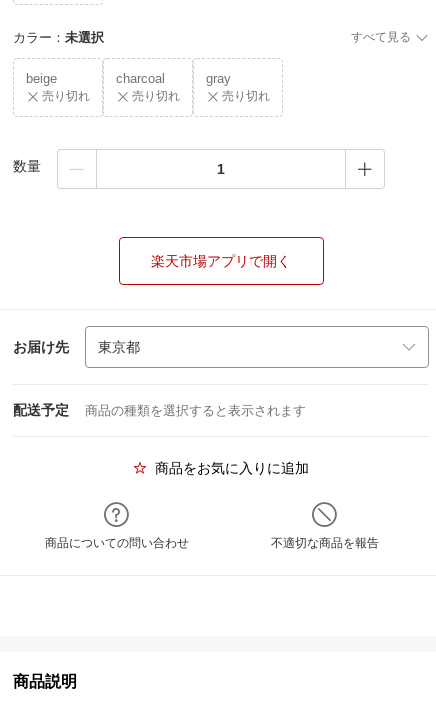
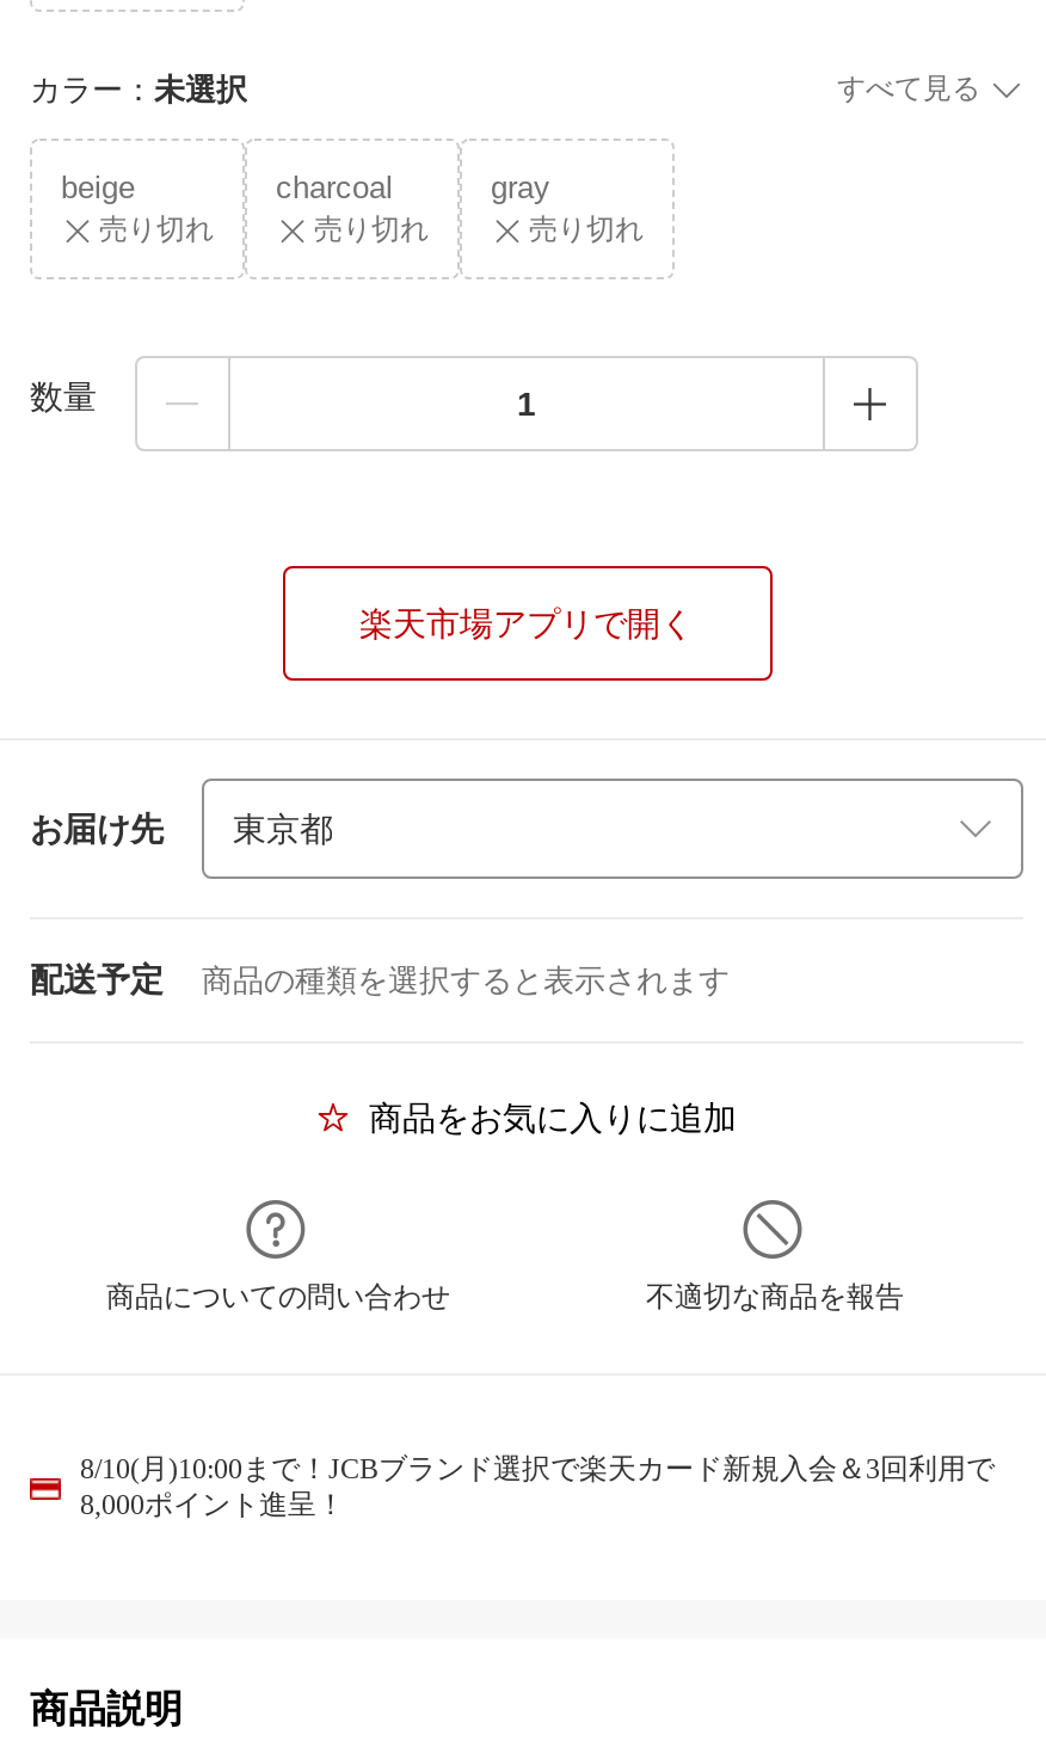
+ 8/10(月)10:00まで！JCBブランド選択で楽天カード新規入会＆3回利用で
+ 8,000ポイント進呈！
